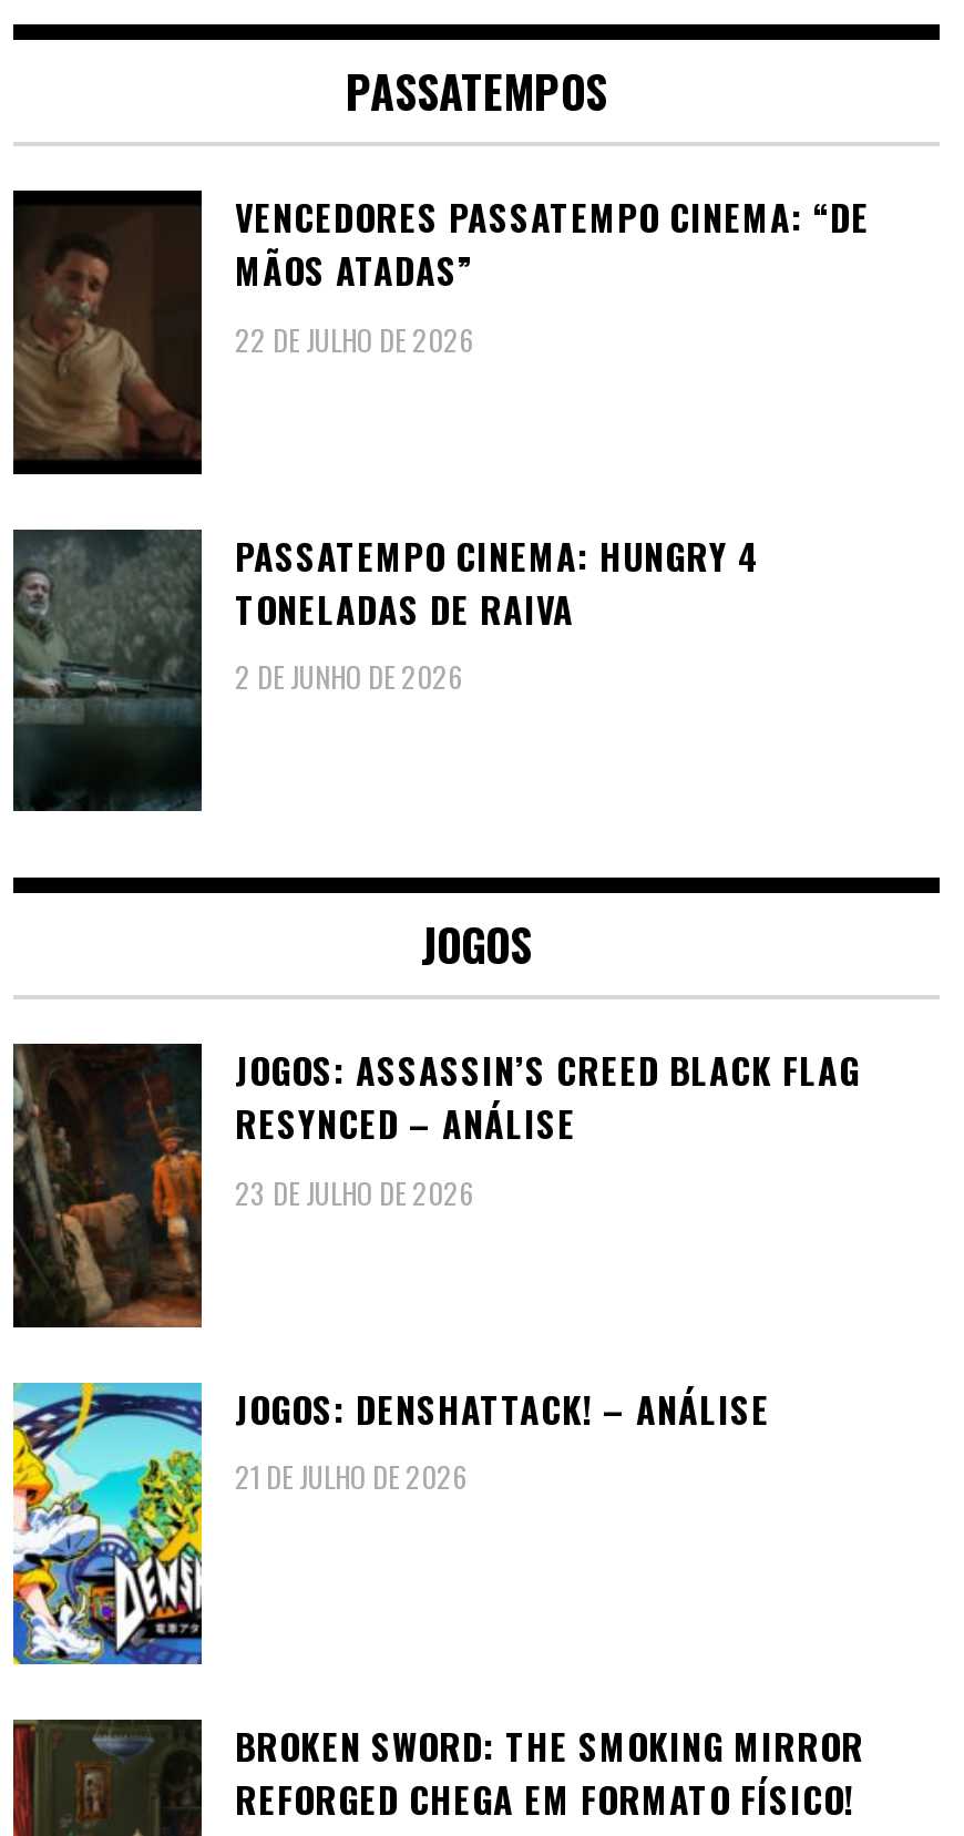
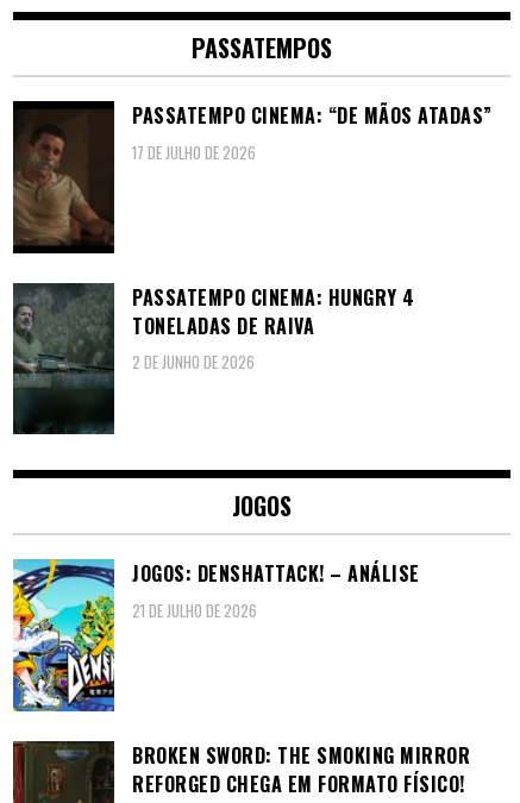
- VENCEDORES PASSATEMPO CINEMA: “DE
- MÃOS ATADAS”
- 22 DE JULHO DE 2026
+ PASSATEMPO CINEMA: “DE MÃOS ATADAS”
+ 17 DE JULHO DE 2026

- [image]
- JOGOS: ASSASSIN’S CREED BLACK FLAG
- RESYNCED – ANÁLISE
- 23 DE JULHO DE 2026
